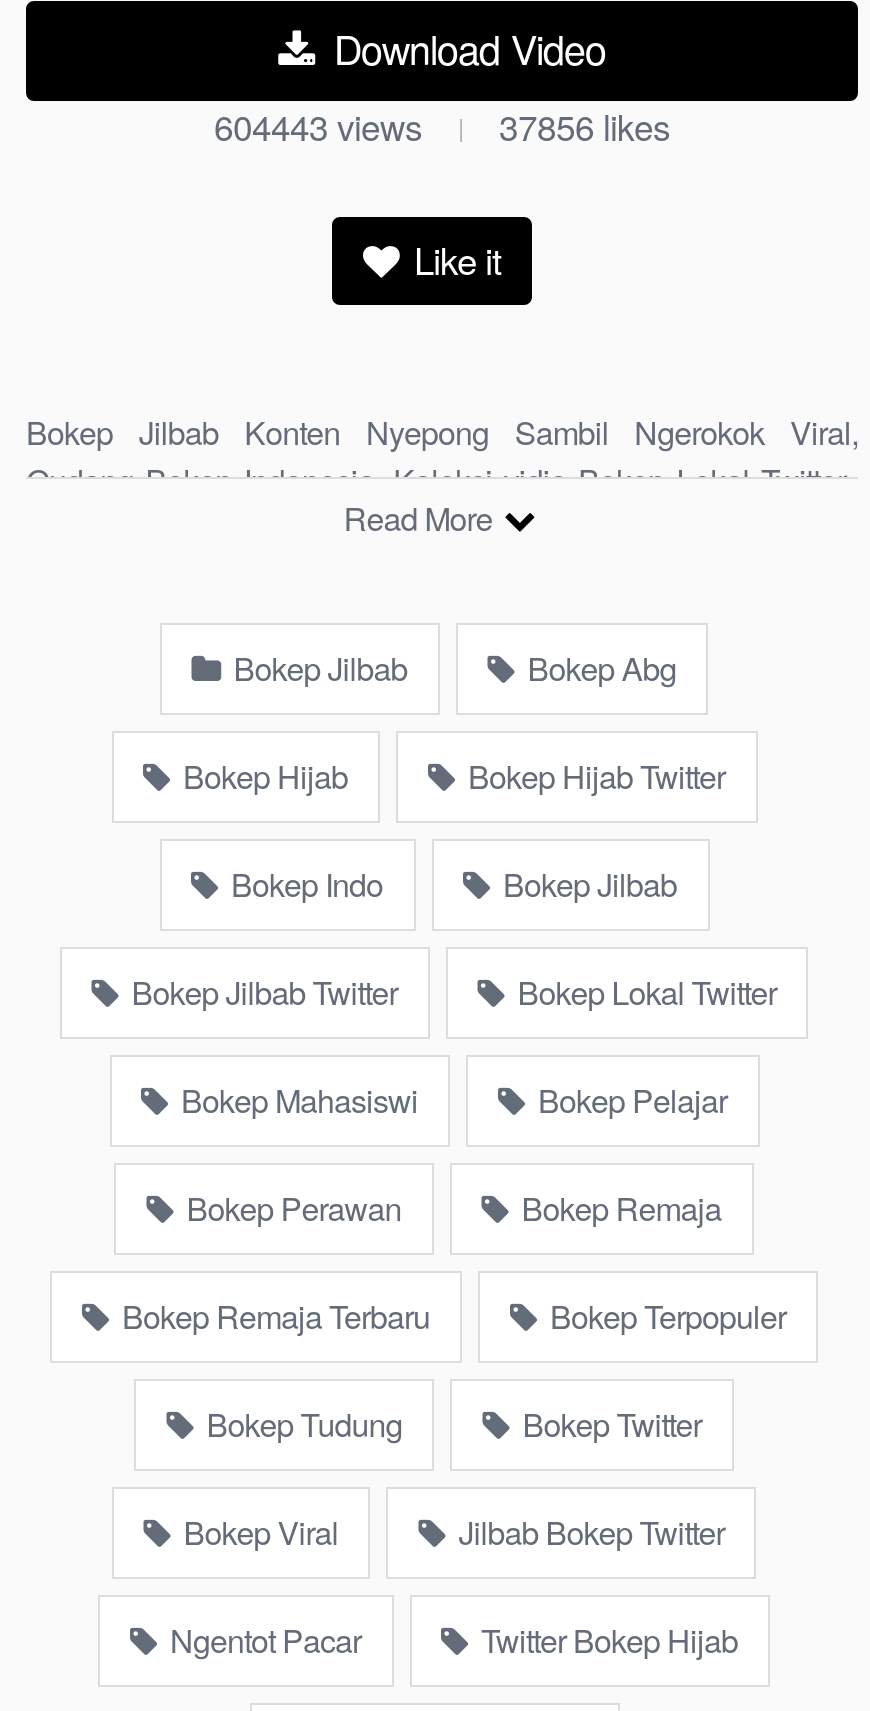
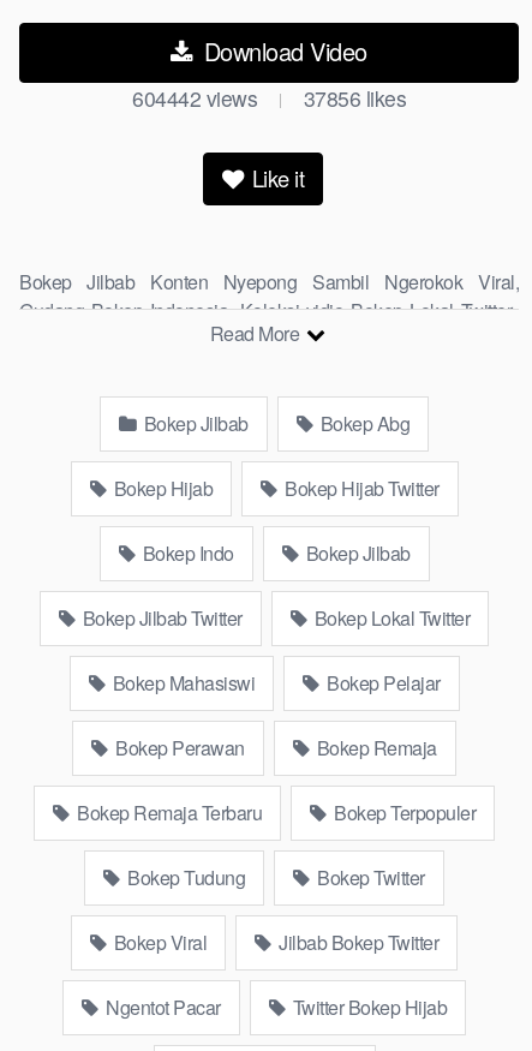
- 604443views
+ 604442views
